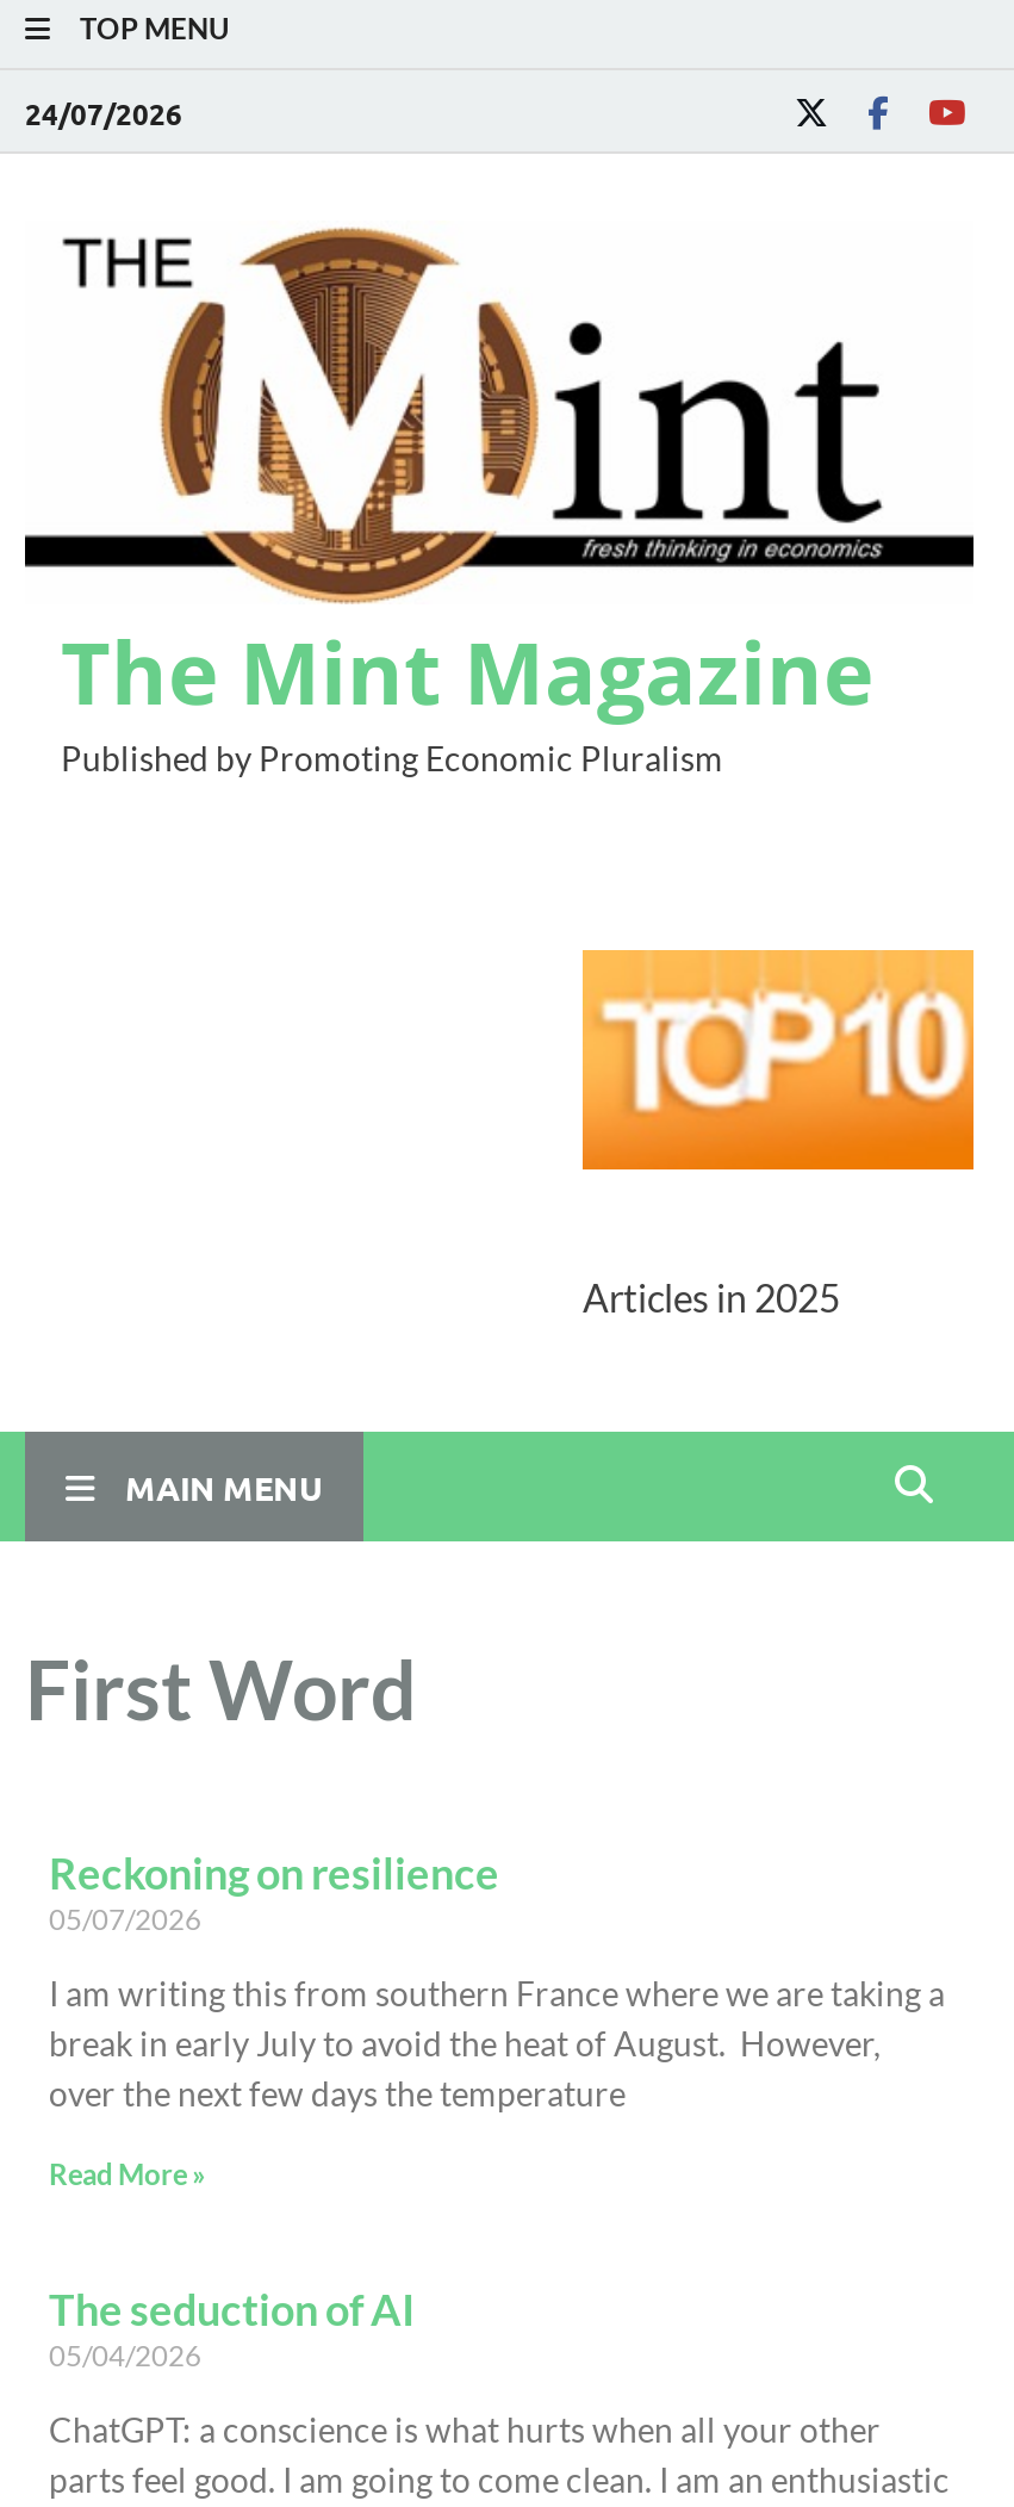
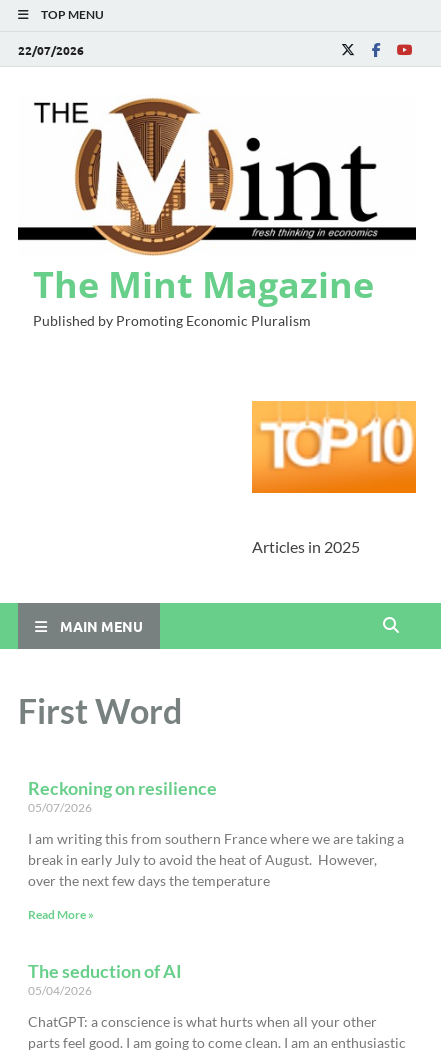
- 24/07/2026
+ 22/07/2026
